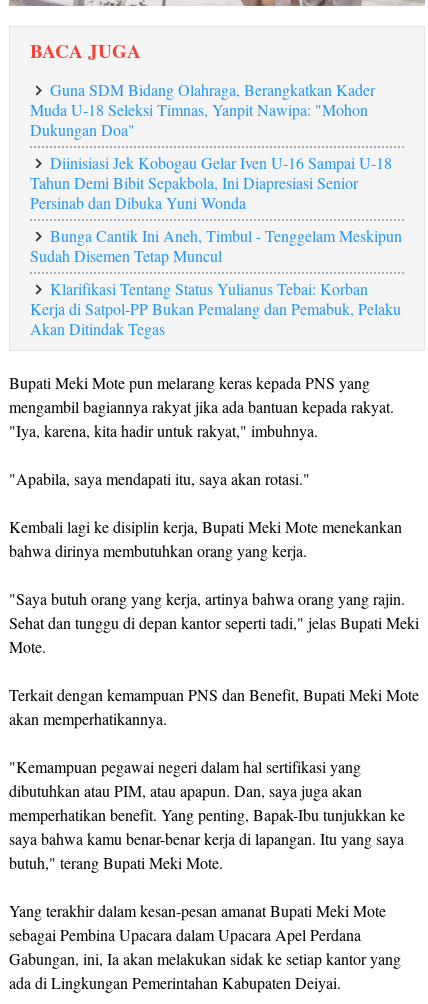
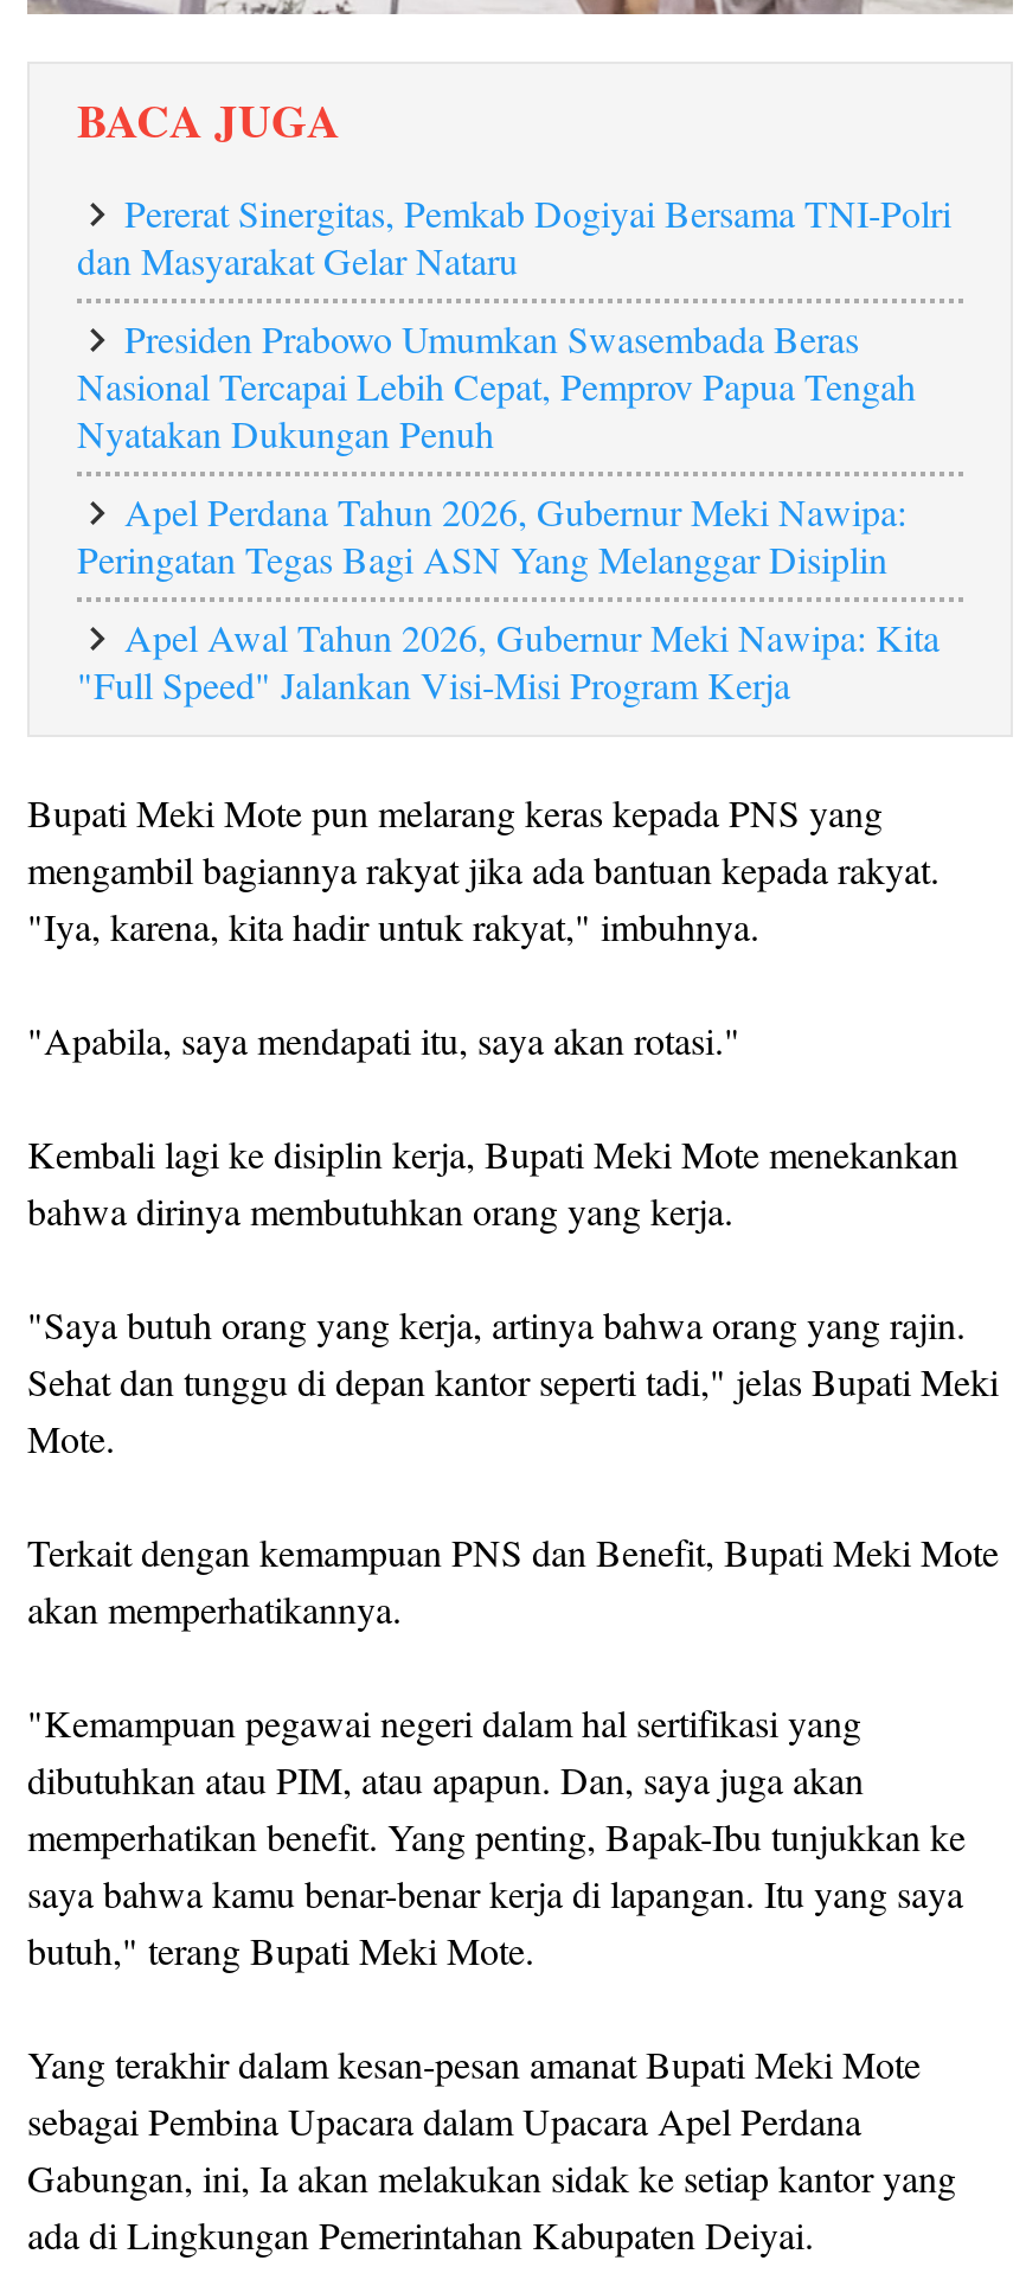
- Guna SDM Bidang Olahraga, Berangkatkan Kader
- Muda U-18 Seleksi Timnas, Yanpit Nawipa: "Mohon
- Dukungan Doa"
+ Pererat Sinergitas, Pemkab Dogiyai Bersama TNI-Polri
+ dan Masyarakat Gelar Nataru

- Diinisiasi Jek Kobogau Gelar Iven U-16 Sampai U-18
- Tahun Demi Bibit Sepakbola, Ini Diapresiasi Senior
- Persinab dan Dibuka Yuni Wonda
+ Presiden Prabowo Umumkan Swasembada Beras
+ Nasional Tercapai Lebih Cepat, Pemprov Papua Tengah
+ Nyatakan Dukungan Penuh

- Bunga Cantik Ini Aneh, Timbul - Tenggelam Meskipun
- Sudah Disemen Tetap Muncul
+ Apel Perdana Tahun 2026, Gubernur Meki Nawipa:
+ Peringatan Tegas Bagi ASN Yang Melanggar Disiplin

- Klarifikasi Tentang Status Yulianus Tebai: Korban
- Kerja di Satpol-PP Bukan Pemalang dan Pemabuk, Pelaku
- Akan Ditindak Tegas
+ Apel Awal Tahun 2026, Gubernur Meki Nawipa: Kita
+ "Full Speed" Jalankan Visi-Misi Program Kerja
